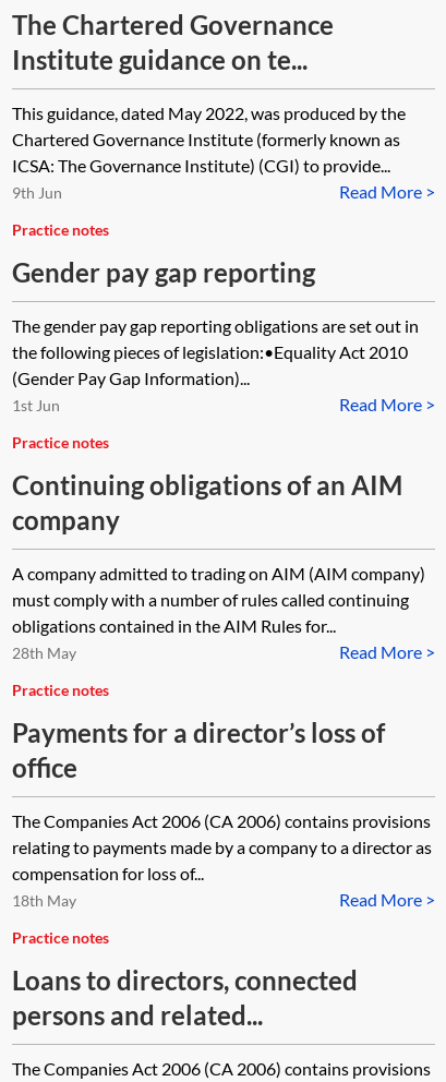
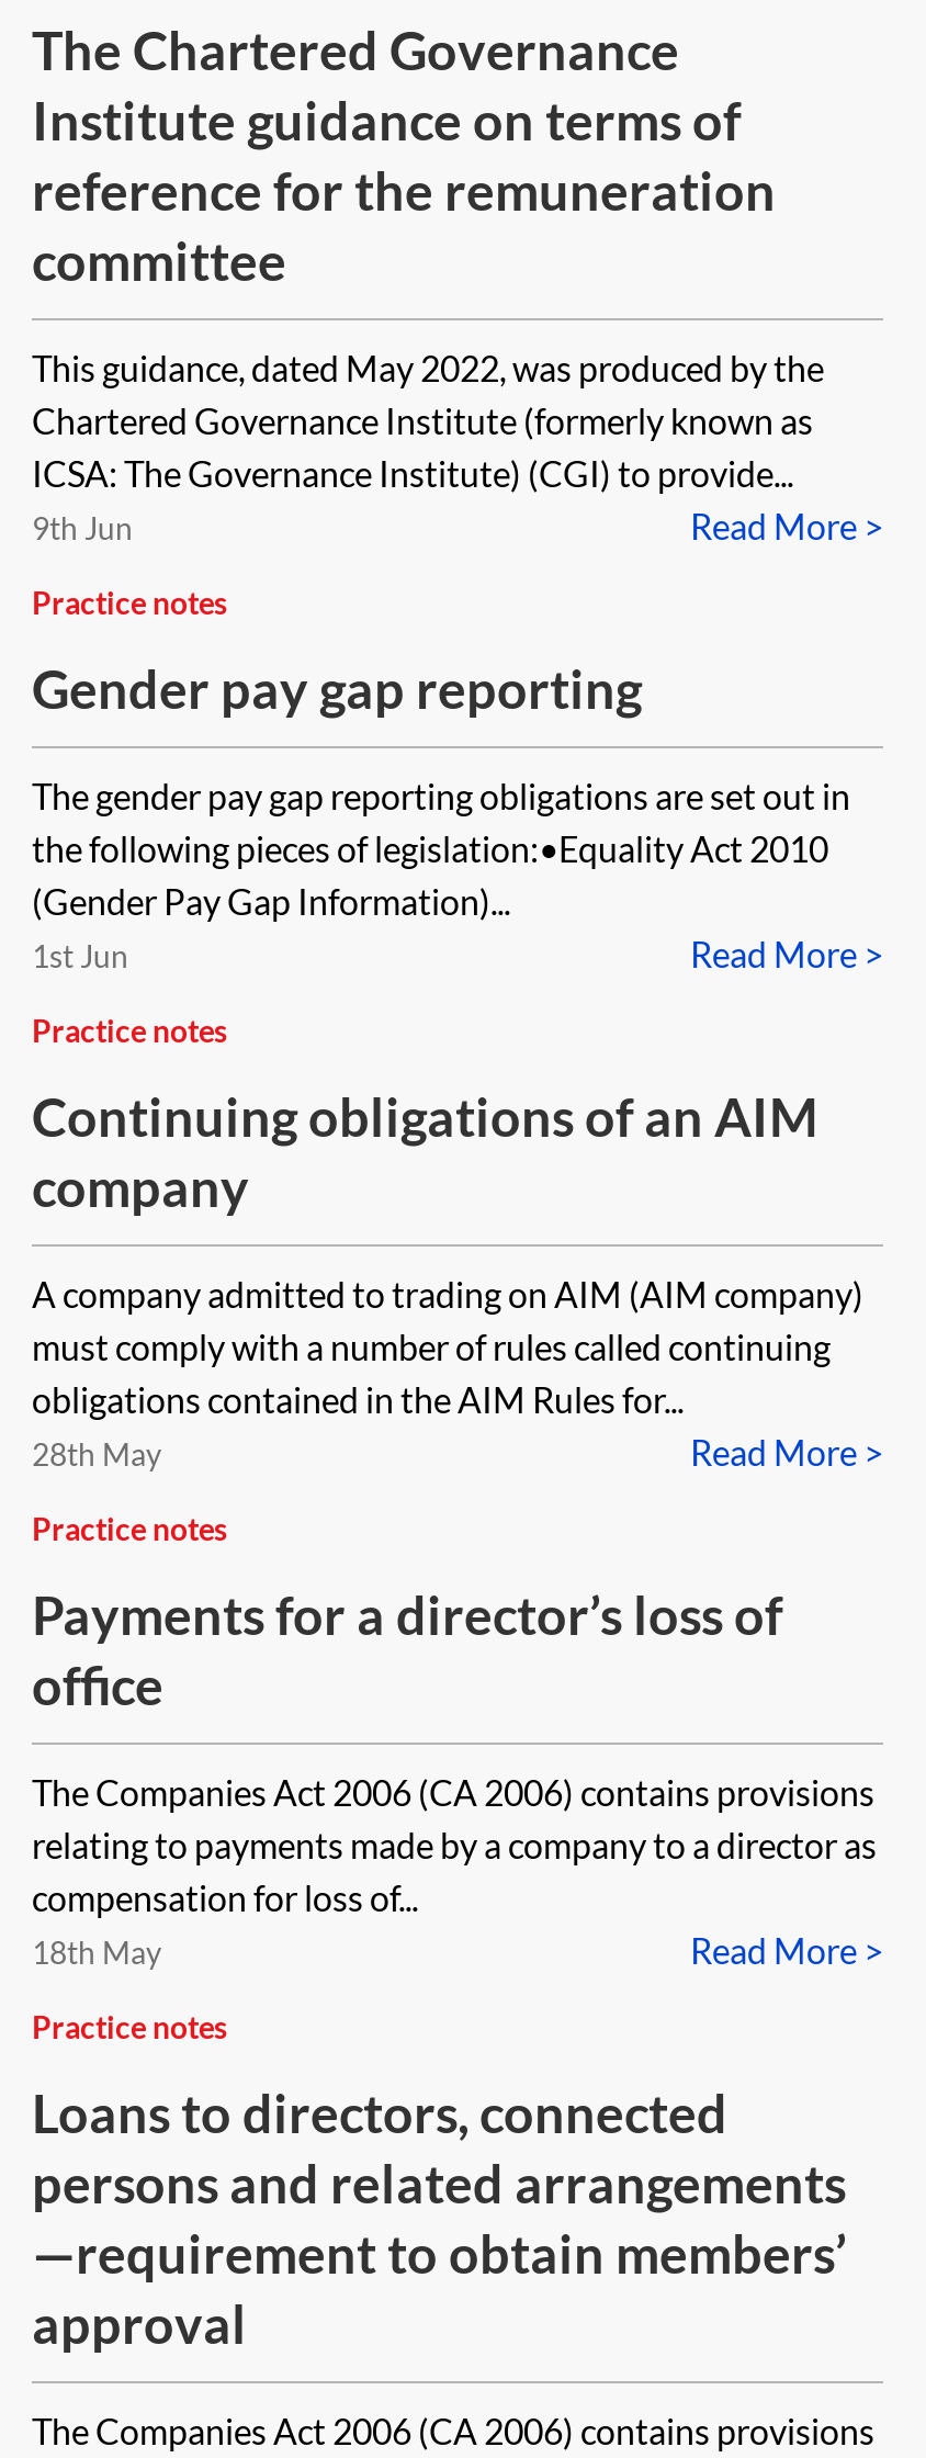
- Institute guidance on te...
+ Institute guidance on terms of
+ reference for the remuneration
+ committee

- persons and related...
+ persons and related arrangements
+ —requirement to obtain members’
+ approval
